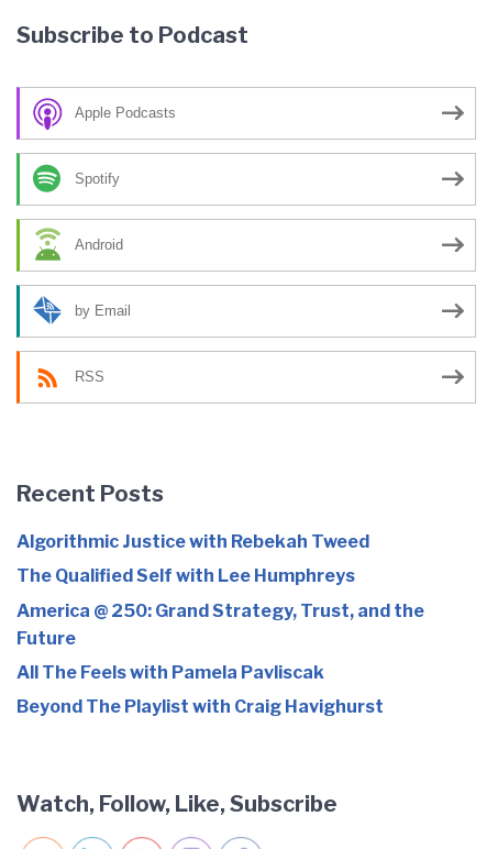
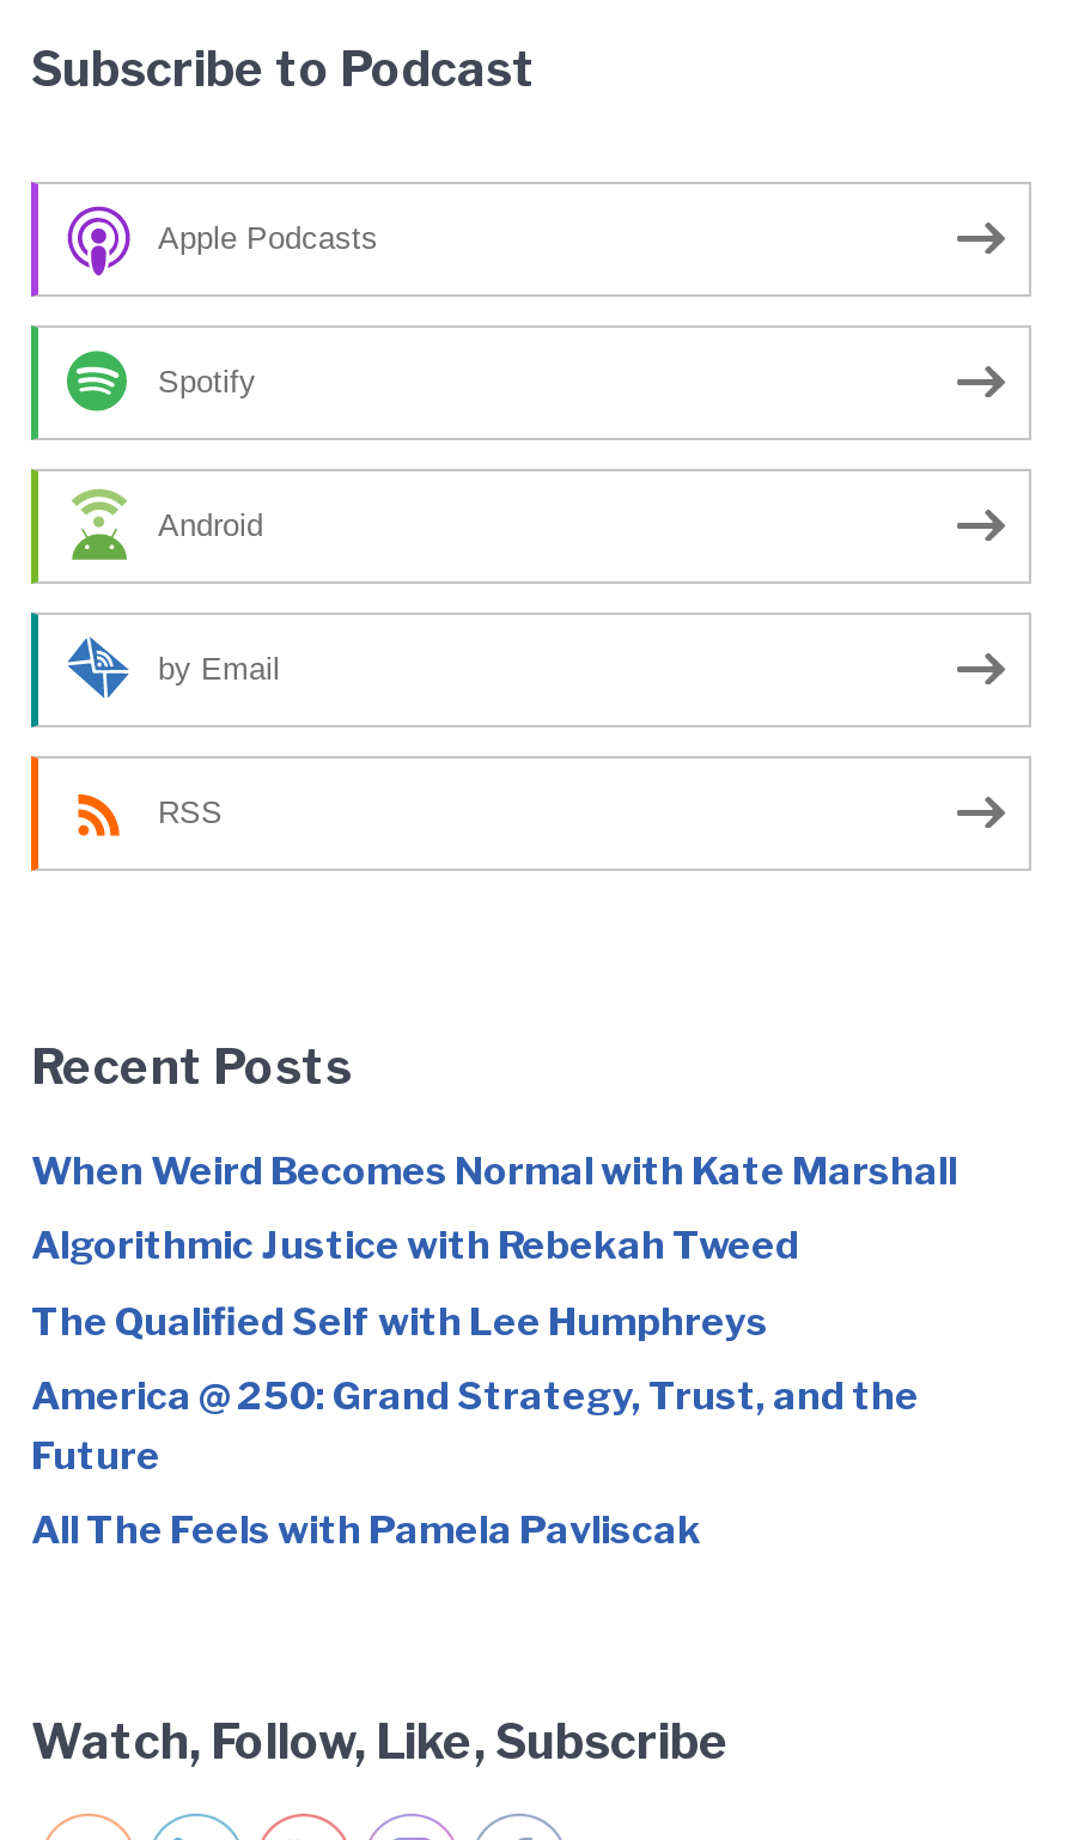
+ When Weird Becomes Normal with Kate Marshall

moved down: Algorithmic Justice with Rebekah Tweed | The Qualified Self with Lee Humphreys | America @ 250: Grand Strategy, Trust, and the | Future | All The Feels with Pamela Pavliscak

- Beyond The Playlist with Craig Havighurst
